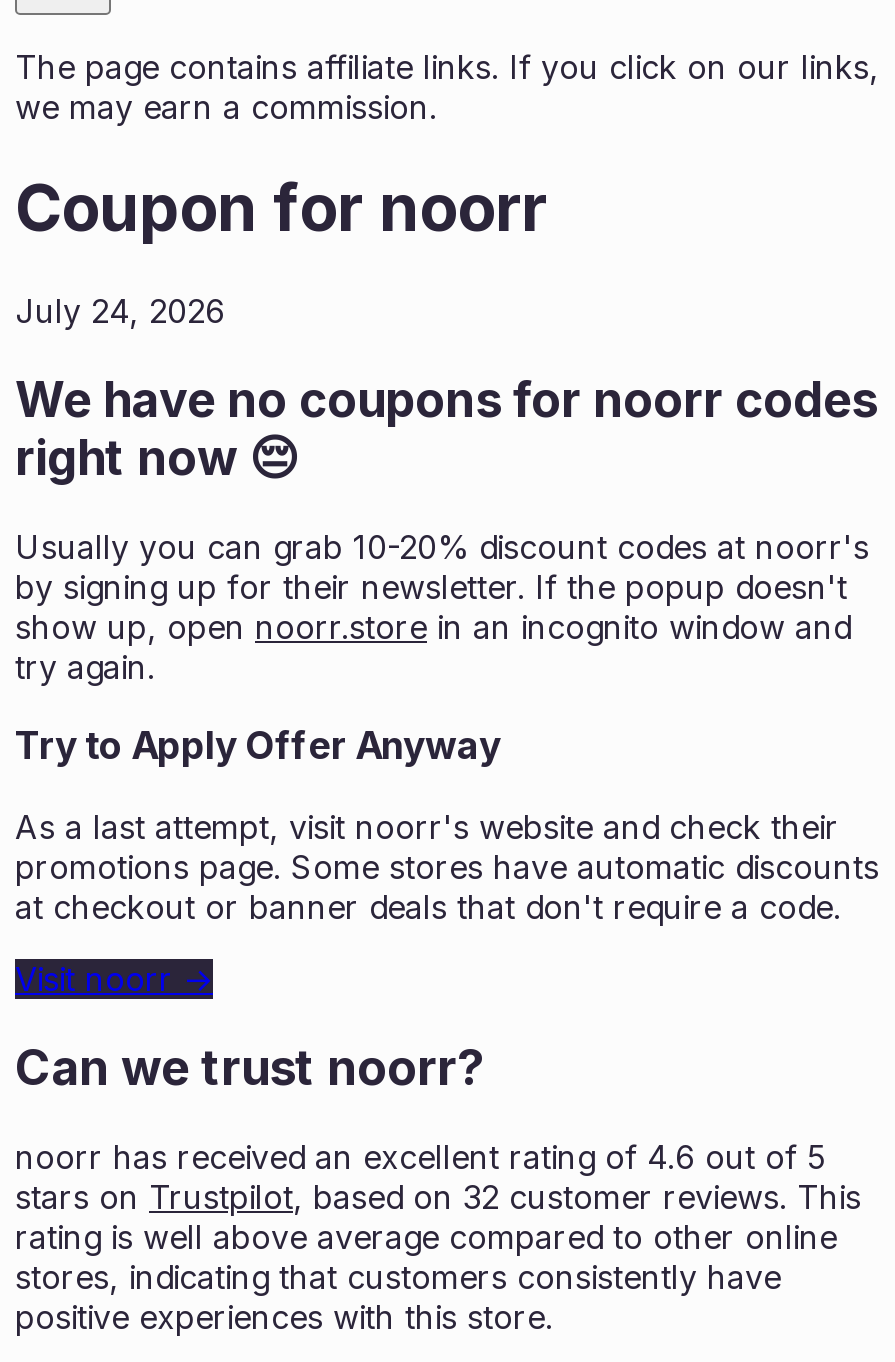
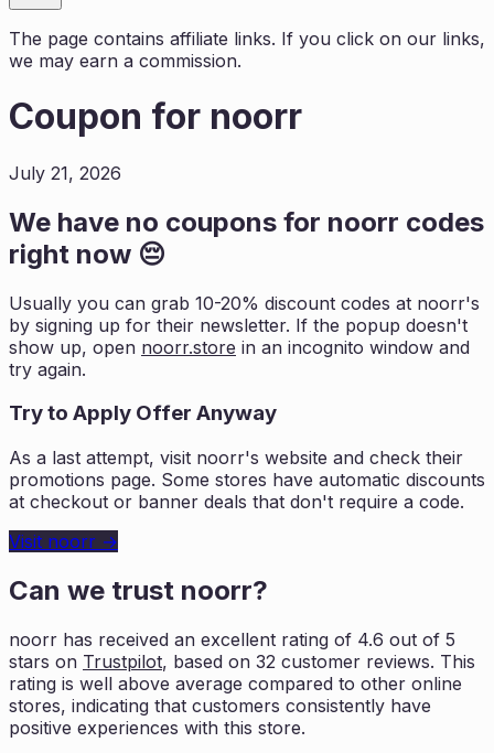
- July 24, 2026
+ July 21, 2026
